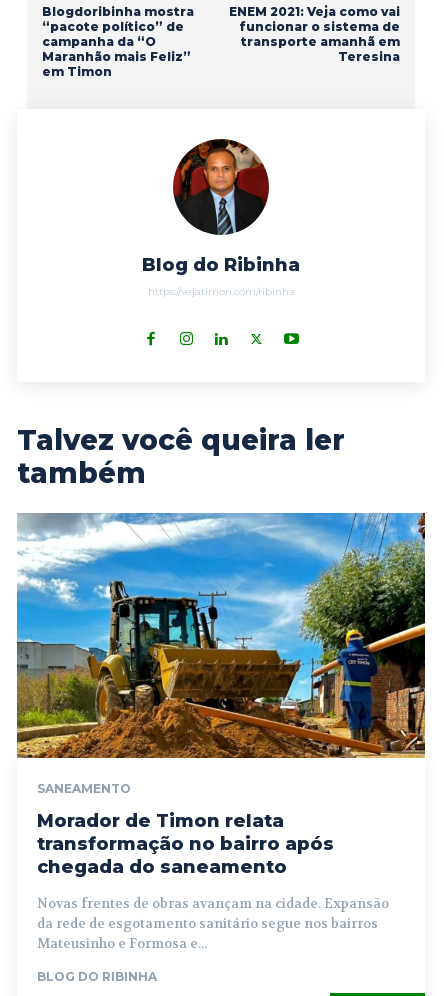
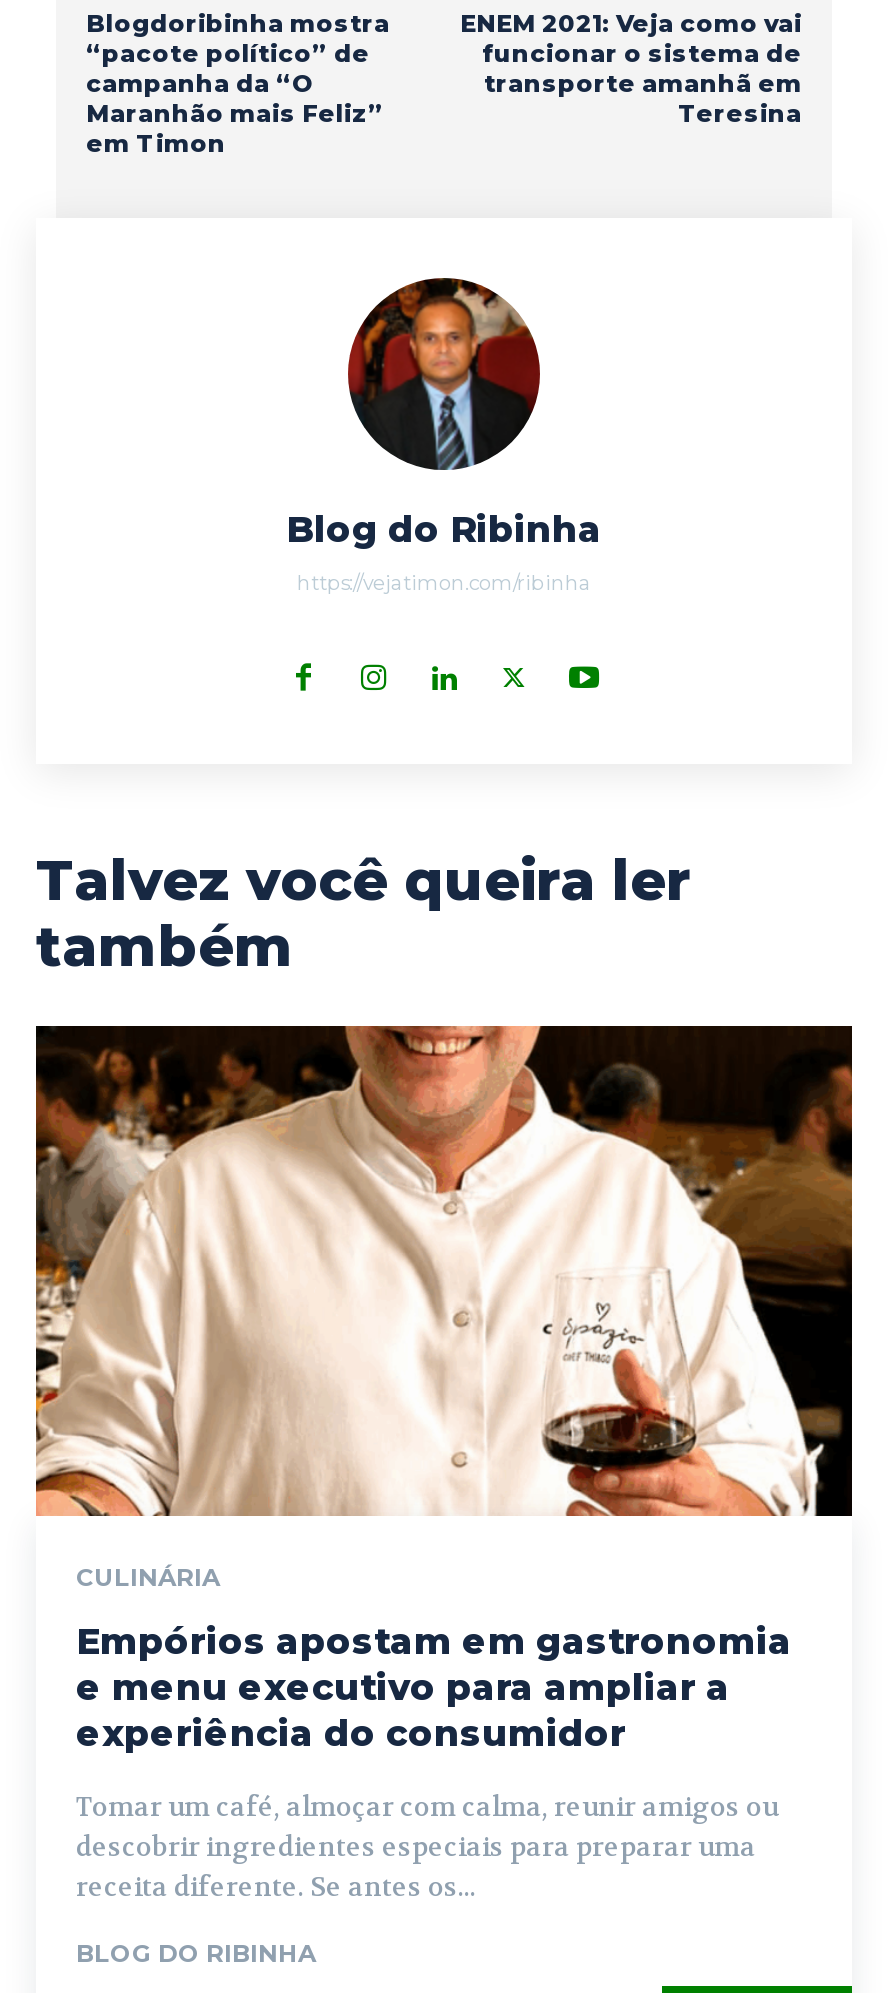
- [image]
- SANEAMENTO
+ [image]
+ CULINÁRIA

- Morador de Timon relata
- transformação no bairro após
- chegada do saneamento
+ Empórios apostam em gastronomia
+ e menu executivo para ampliar a
+ experiência do consumidor

- Novas frentes de obras avançam na cidade. Expansão
- da rede de esgotamento sanitário segue nos bairros
- Mateusinho e Formosa e...
+ Tomar um café, almoçar com calma, reunir amigos ou
+ descobrir ingredientes especiais para preparar uma
+ receita diferente. Se antes os...
